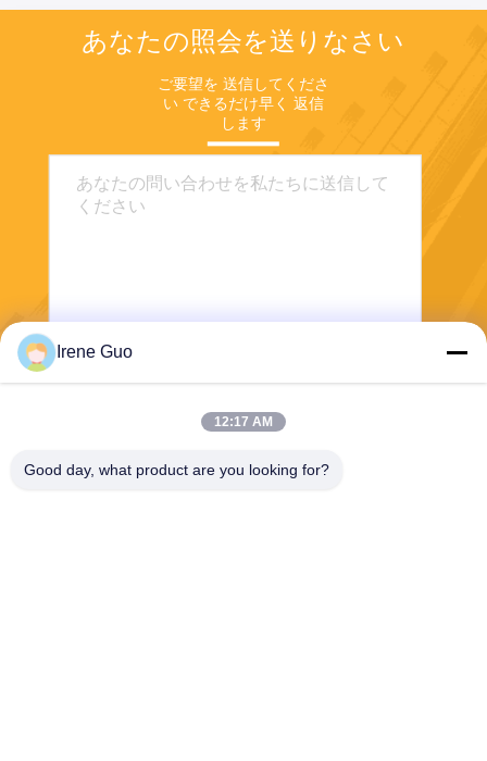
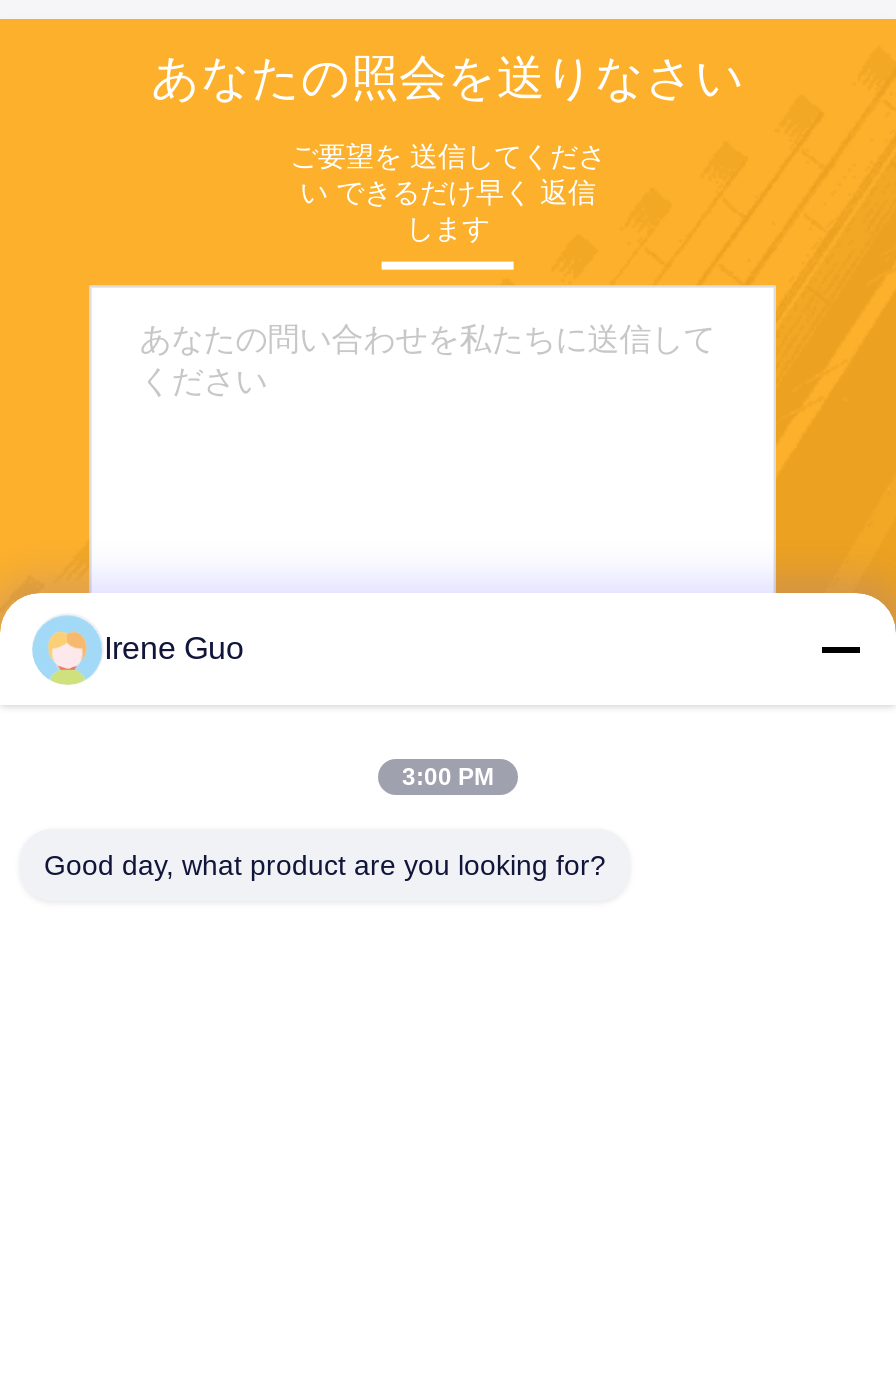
- 12:17 AM
+ 3:00 PM
